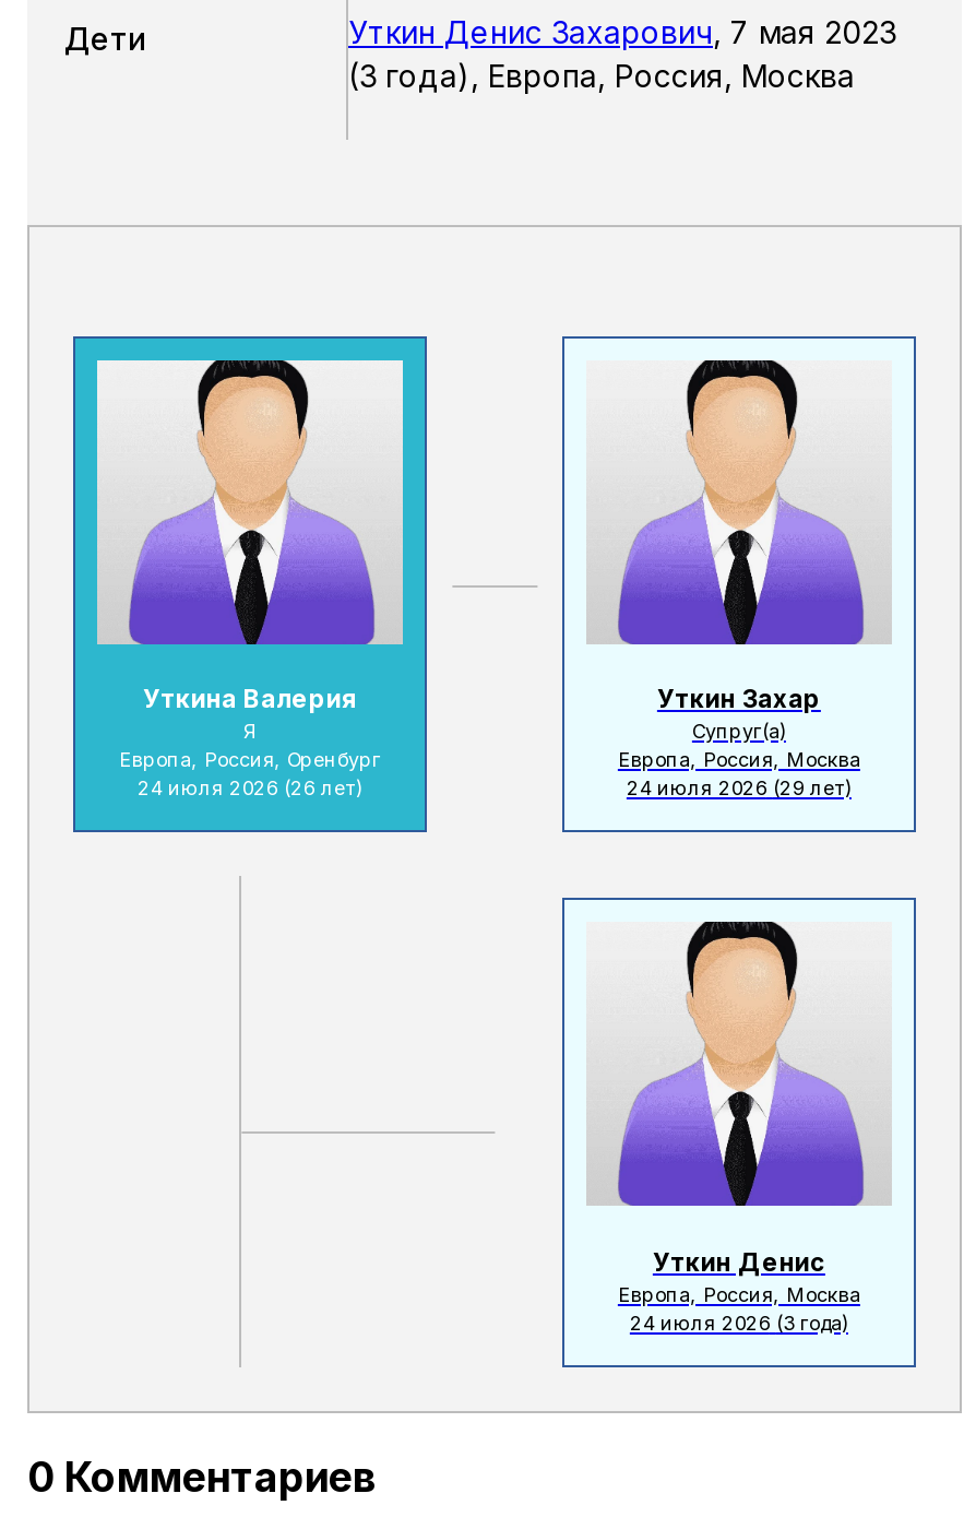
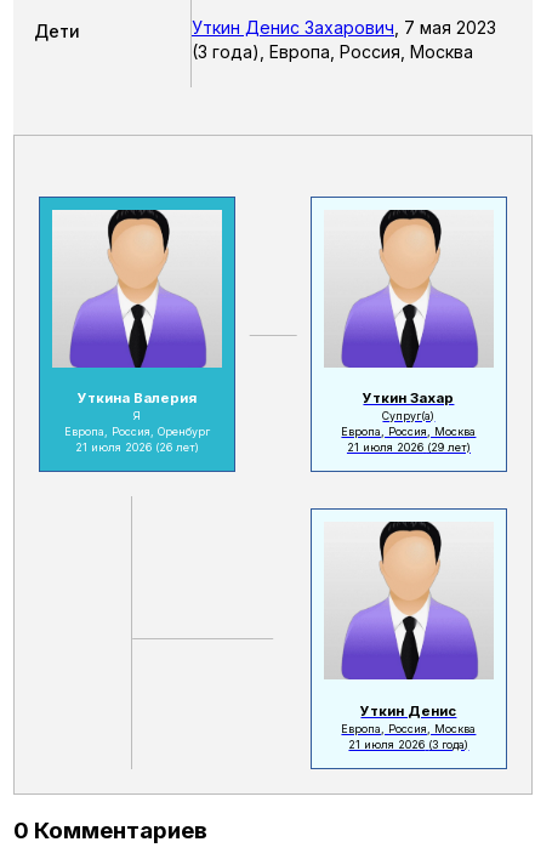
- 24 июля 2026 (26 лет)
+ 21 июля 2026 (26 лет)

- 24 июля 2026 (29 лет)
+ 21 июля 2026 (29 лет)

- 24 июля 2026 (3 года)
+ 21 июля 2026 (3 года)
